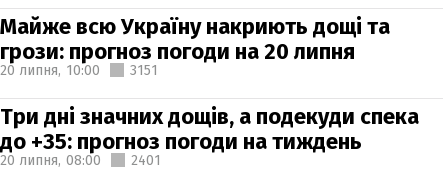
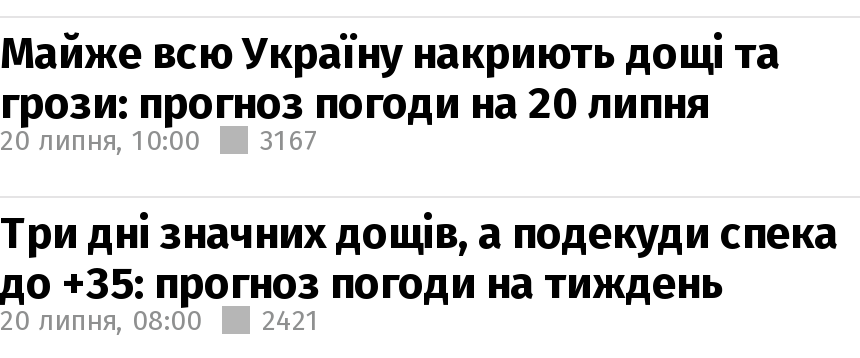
- 20 липня, 10:00 3151
+ 20 липня, 10:00 3167

- 20 липня, 08:00 2401
+ 20 липня, 08:00 2421
